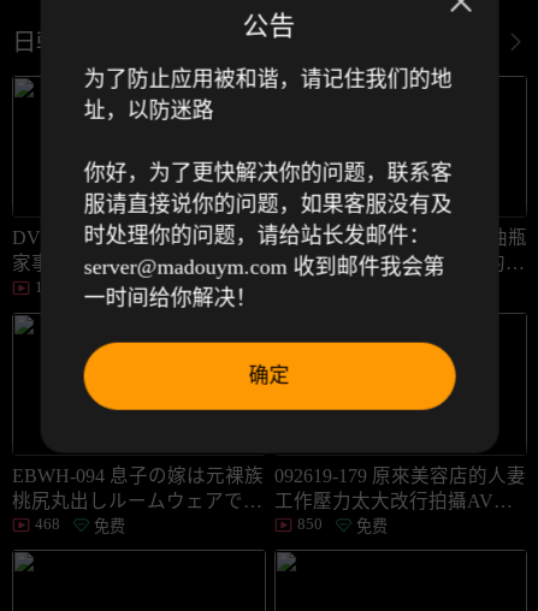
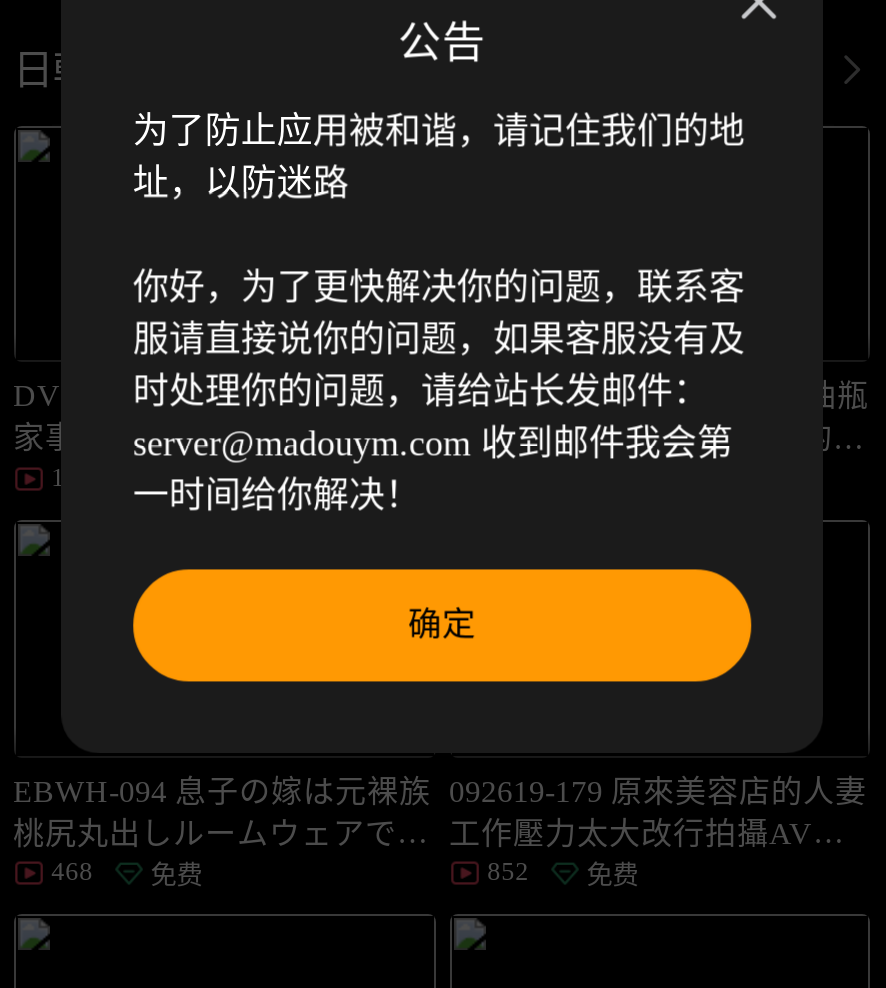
- 錢 850
+ 錢 852
